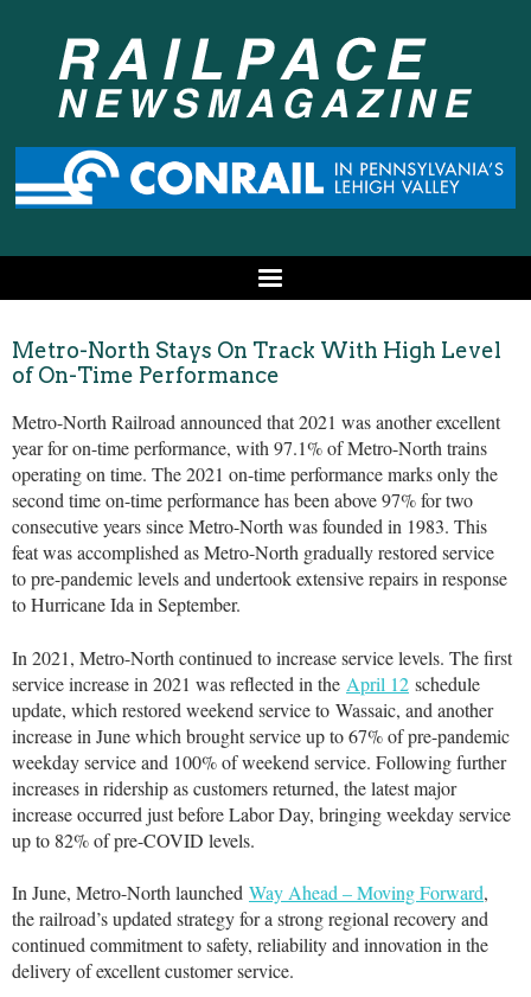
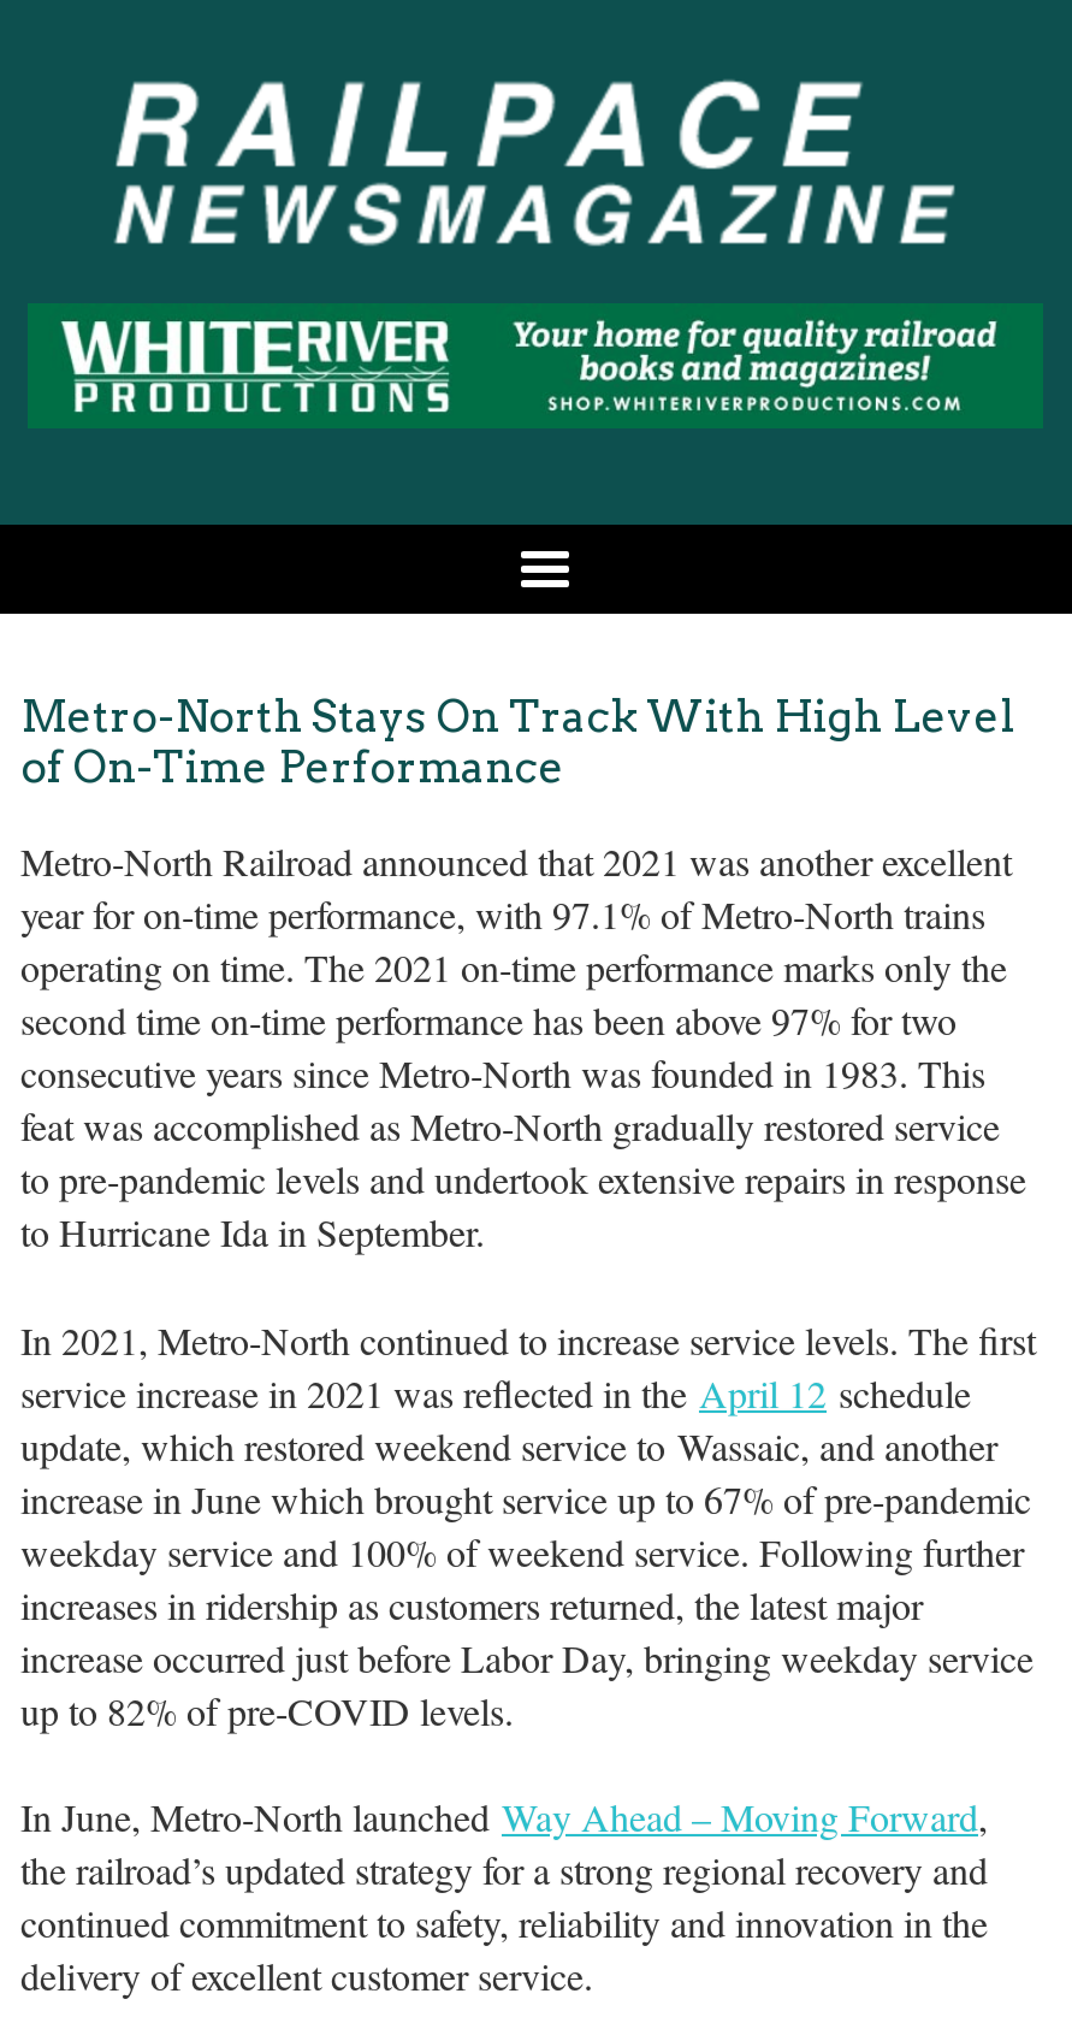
- [image]
+ [image]
